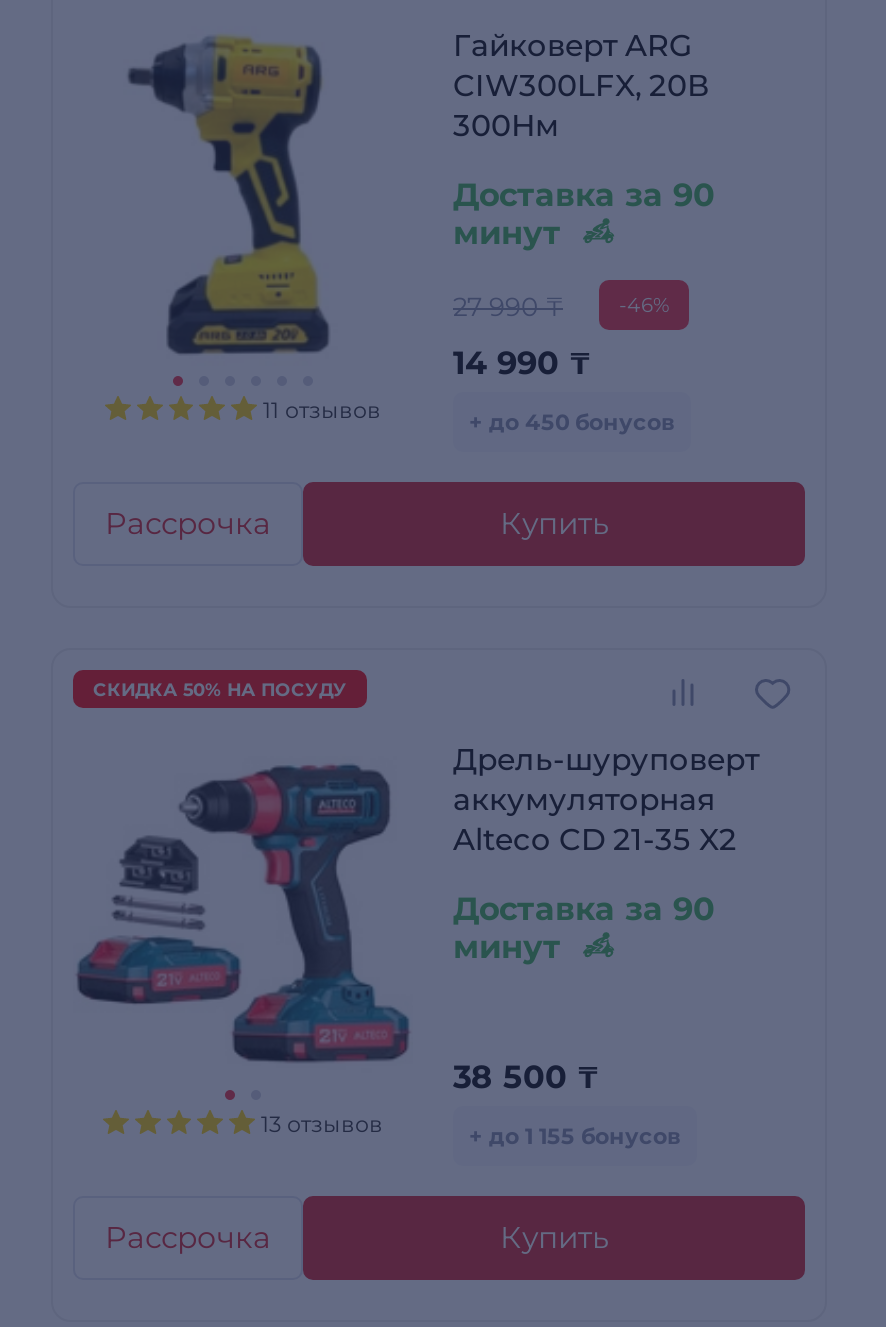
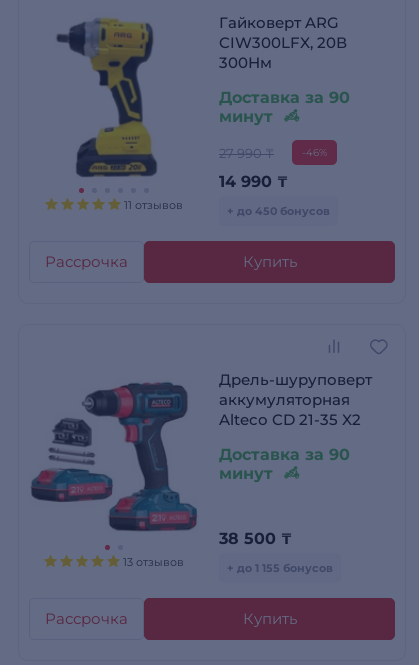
- СКИДКА 50% НА ПОСУДУ
